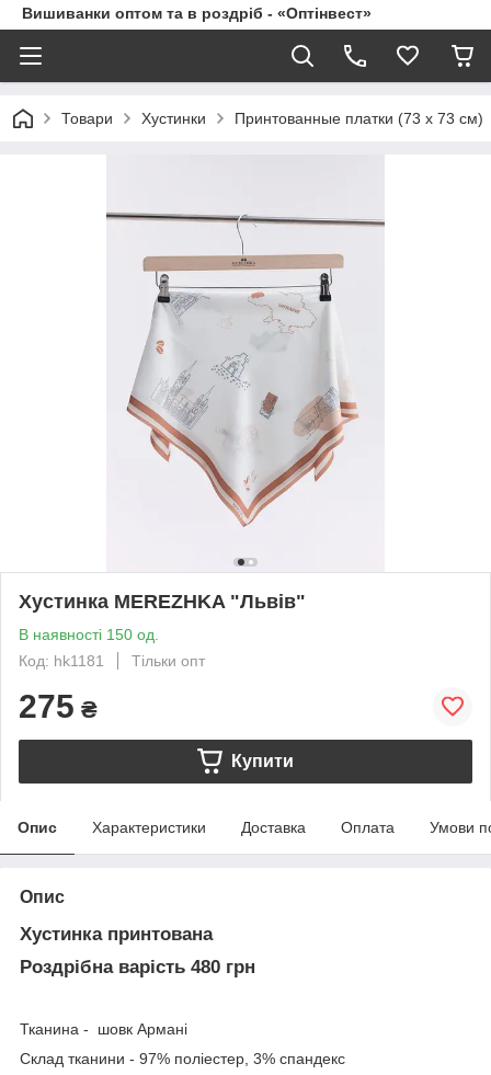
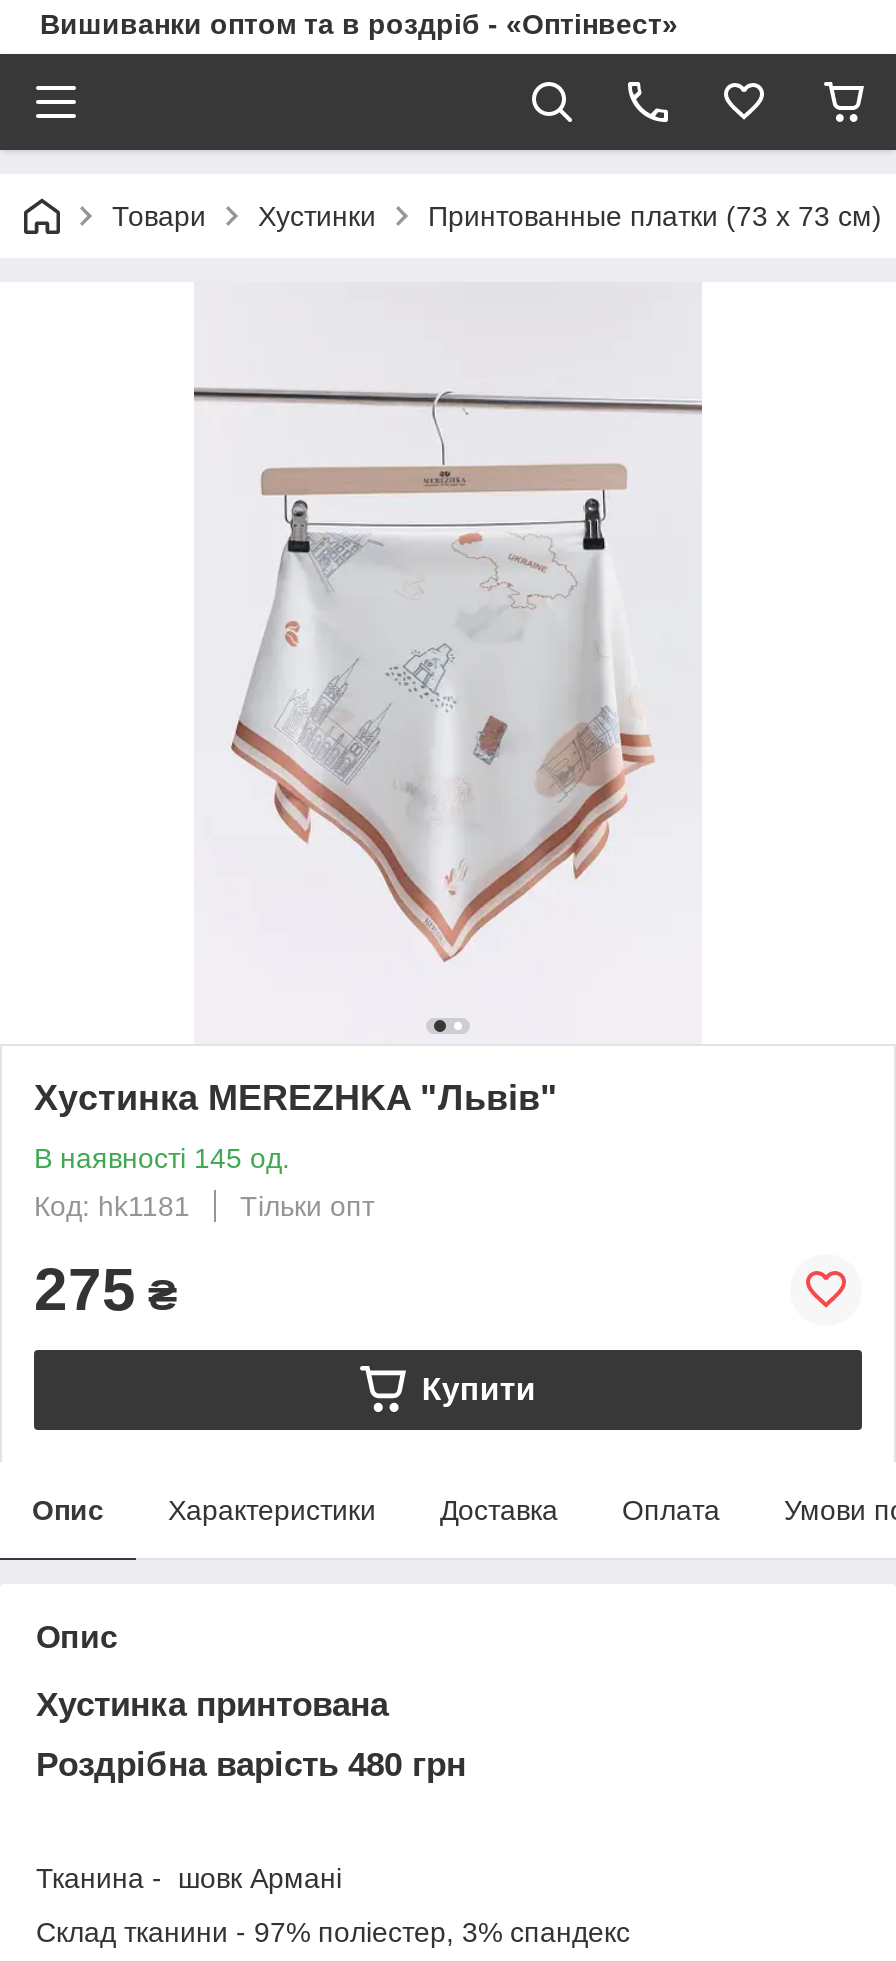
- В наявності 150 од.
+ В наявності 145 од.
